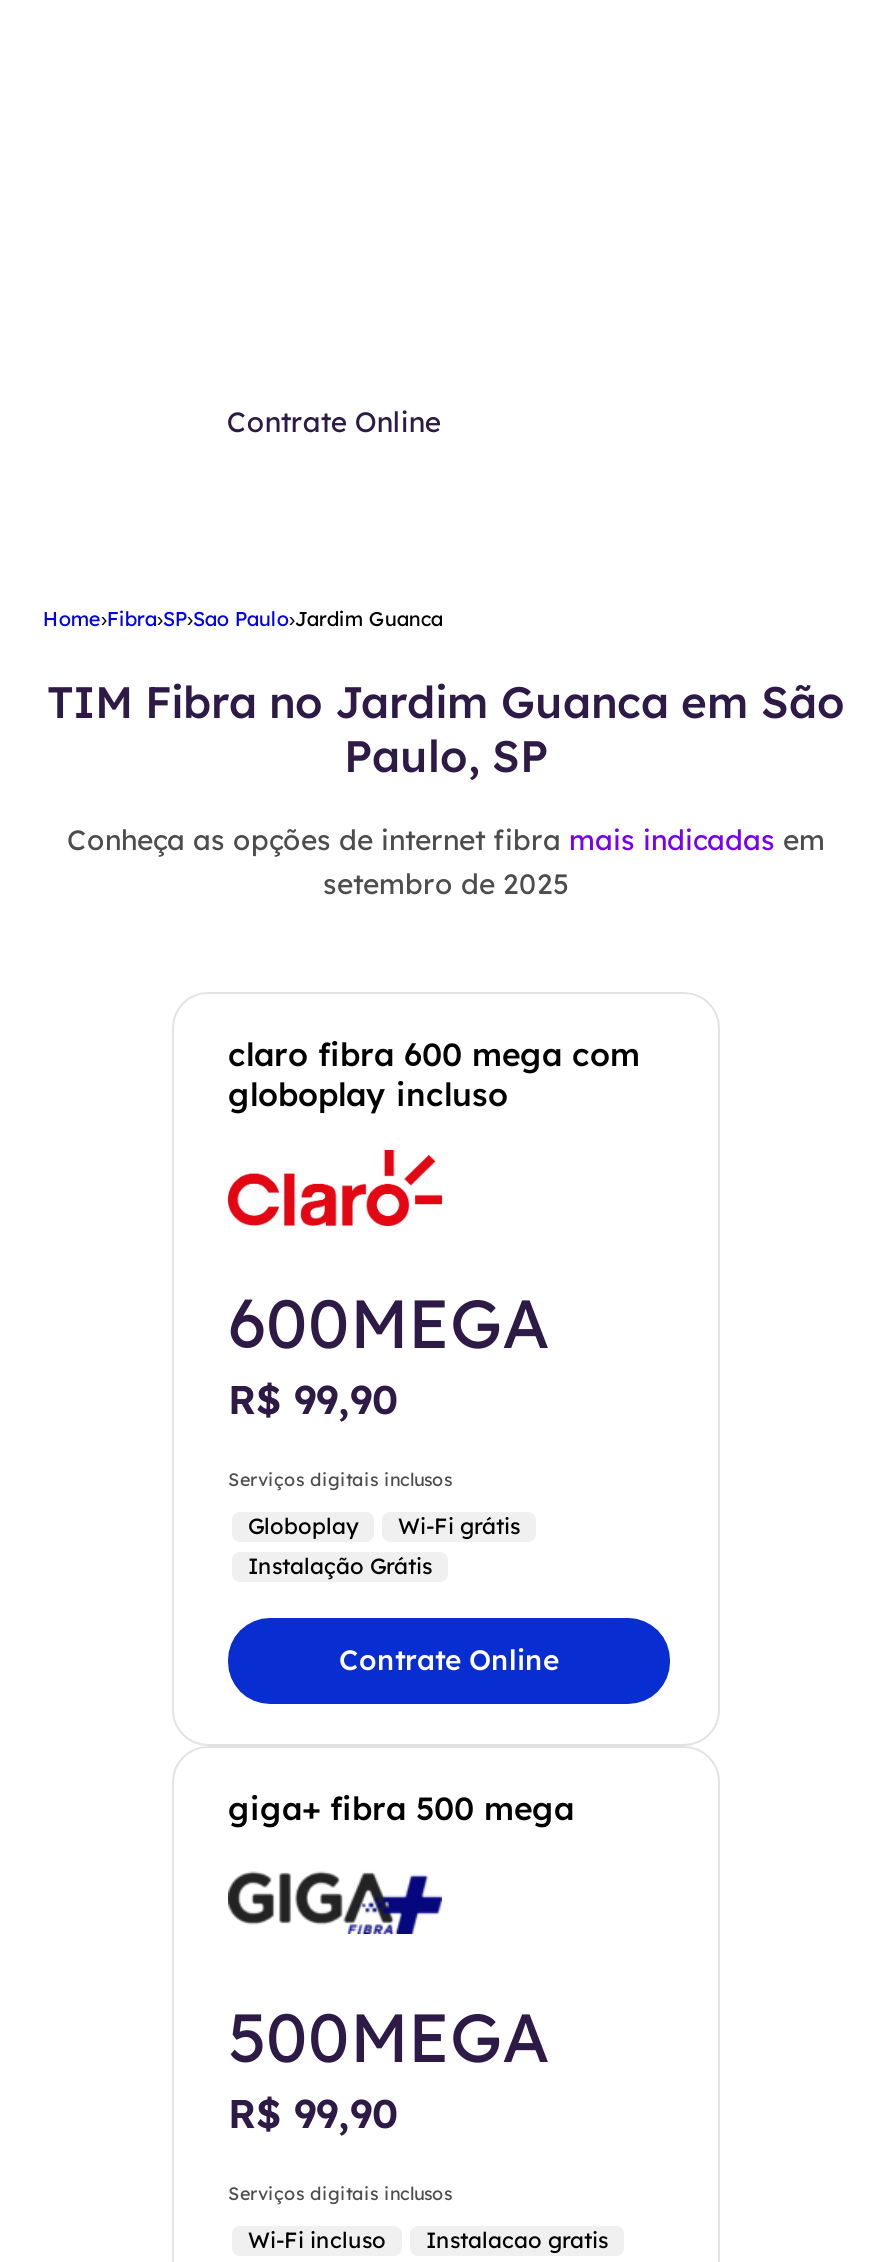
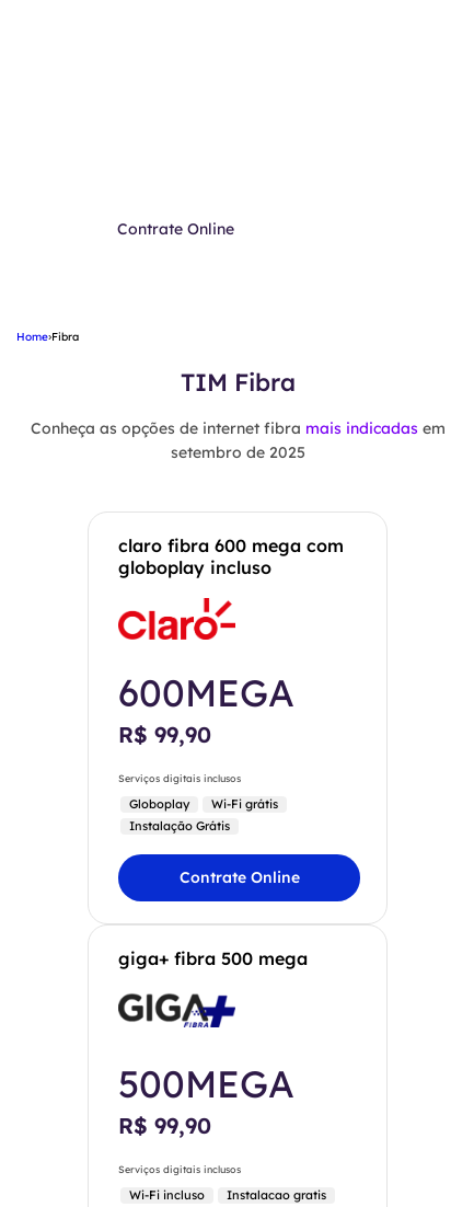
- Home›Fibra›SP›Sao Paulo›Jardim Guanca
+ Home›Fibra

- TIM Fibra no Jardim Guanca em São
- Paulo, SP
+ TIM Fibra
